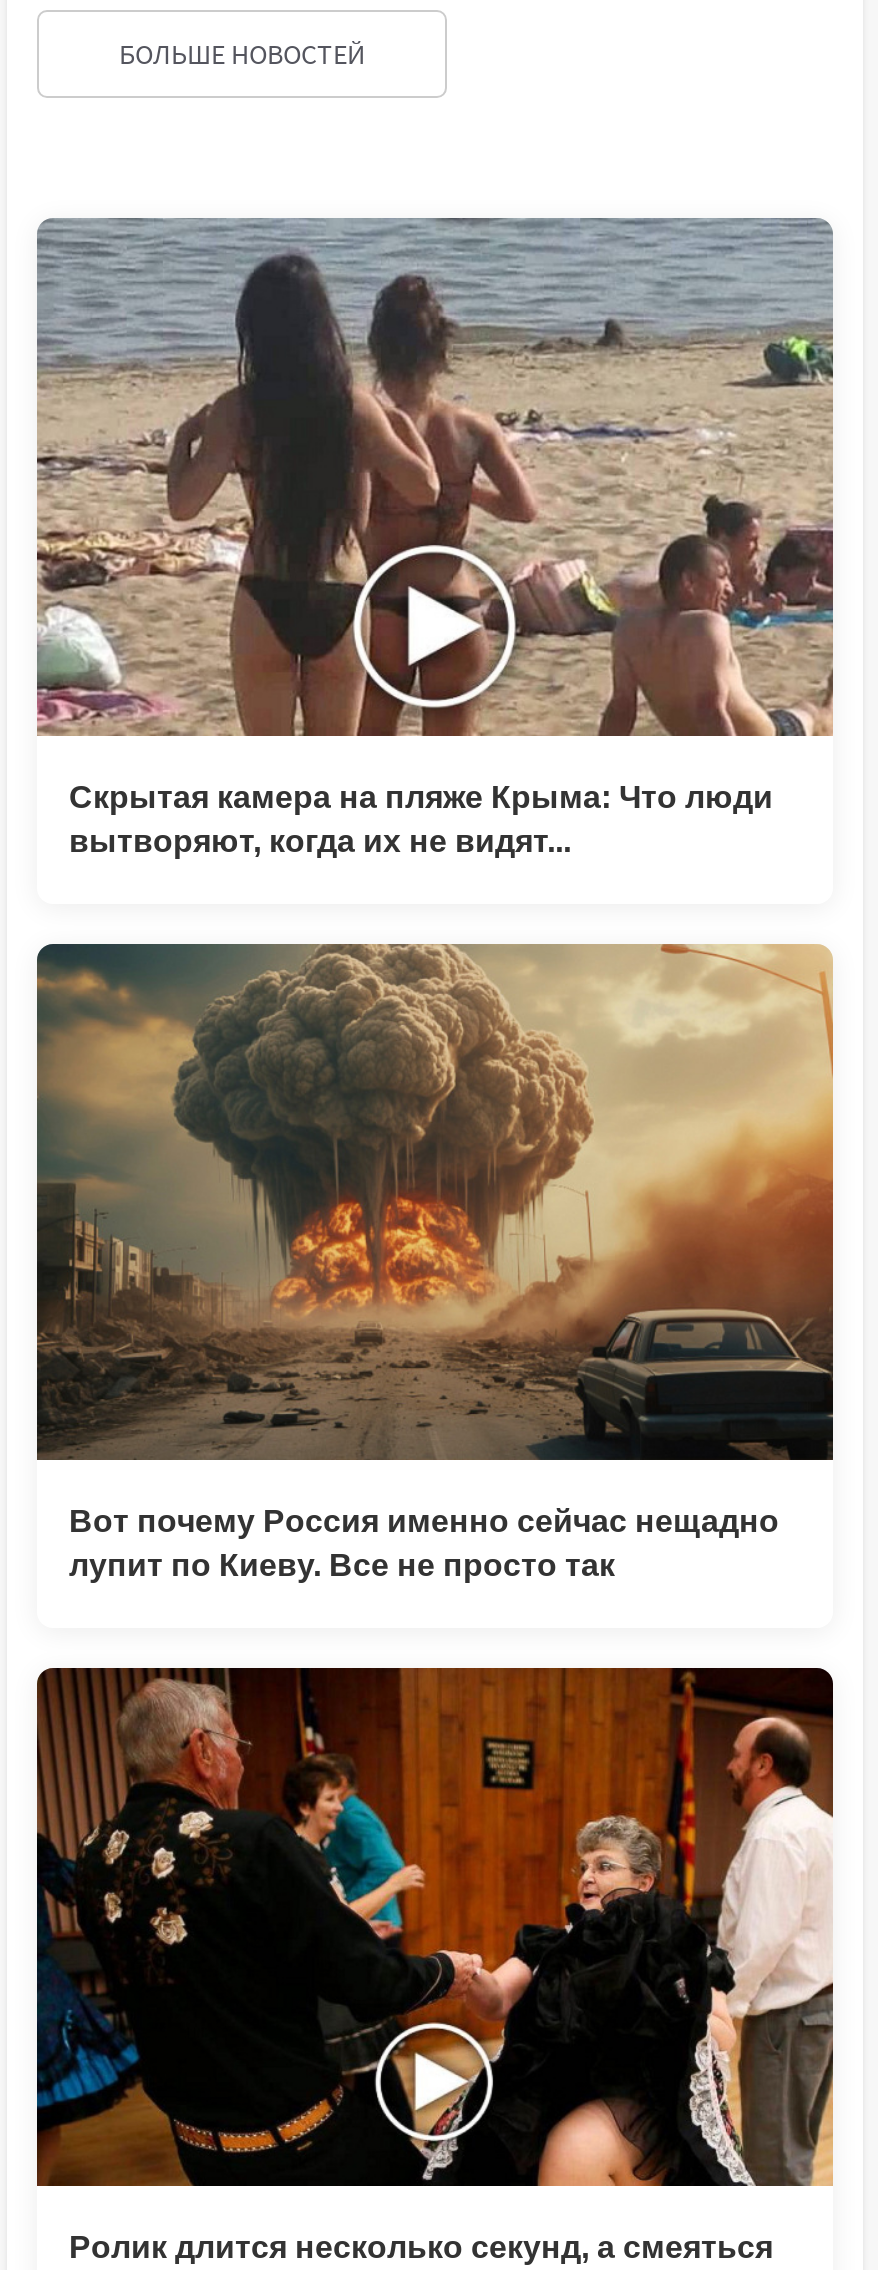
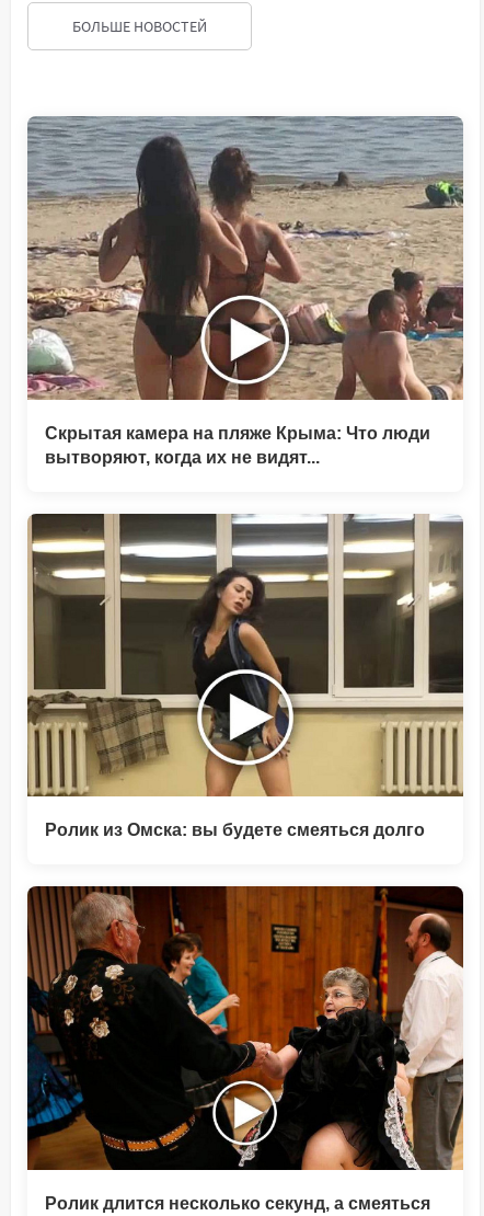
- [image]
- Вот почему Россия именно сейчас нещадно
- лупит по Киеву. Все не просто так
+ [image]
+ Ролик из Омска: вы будете смеяться долго
